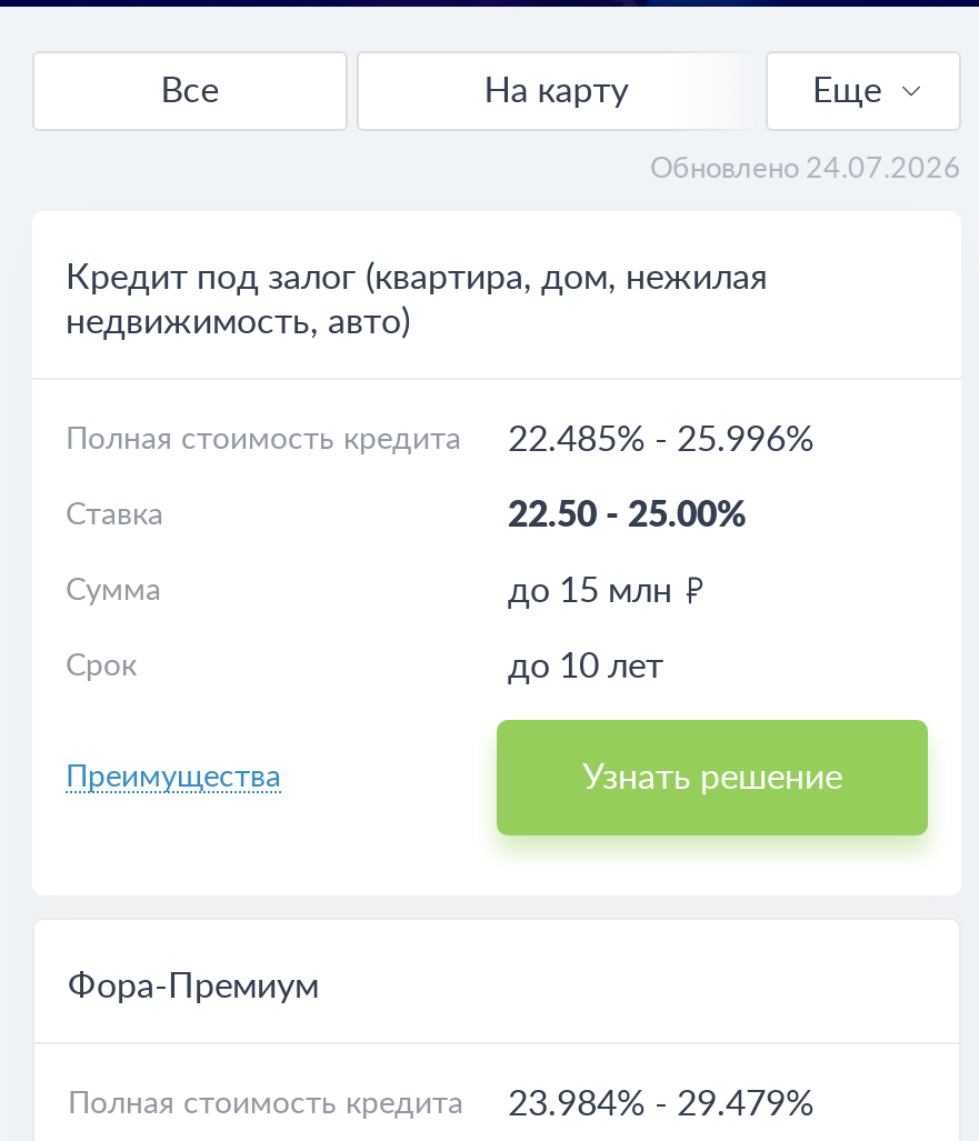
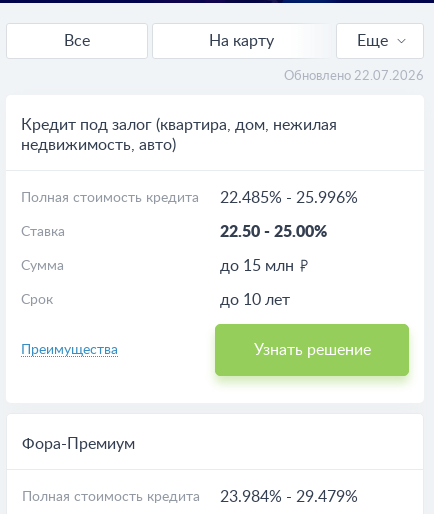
- Обновлено 24.07.2026
+ Обновлено 22.07.2026
